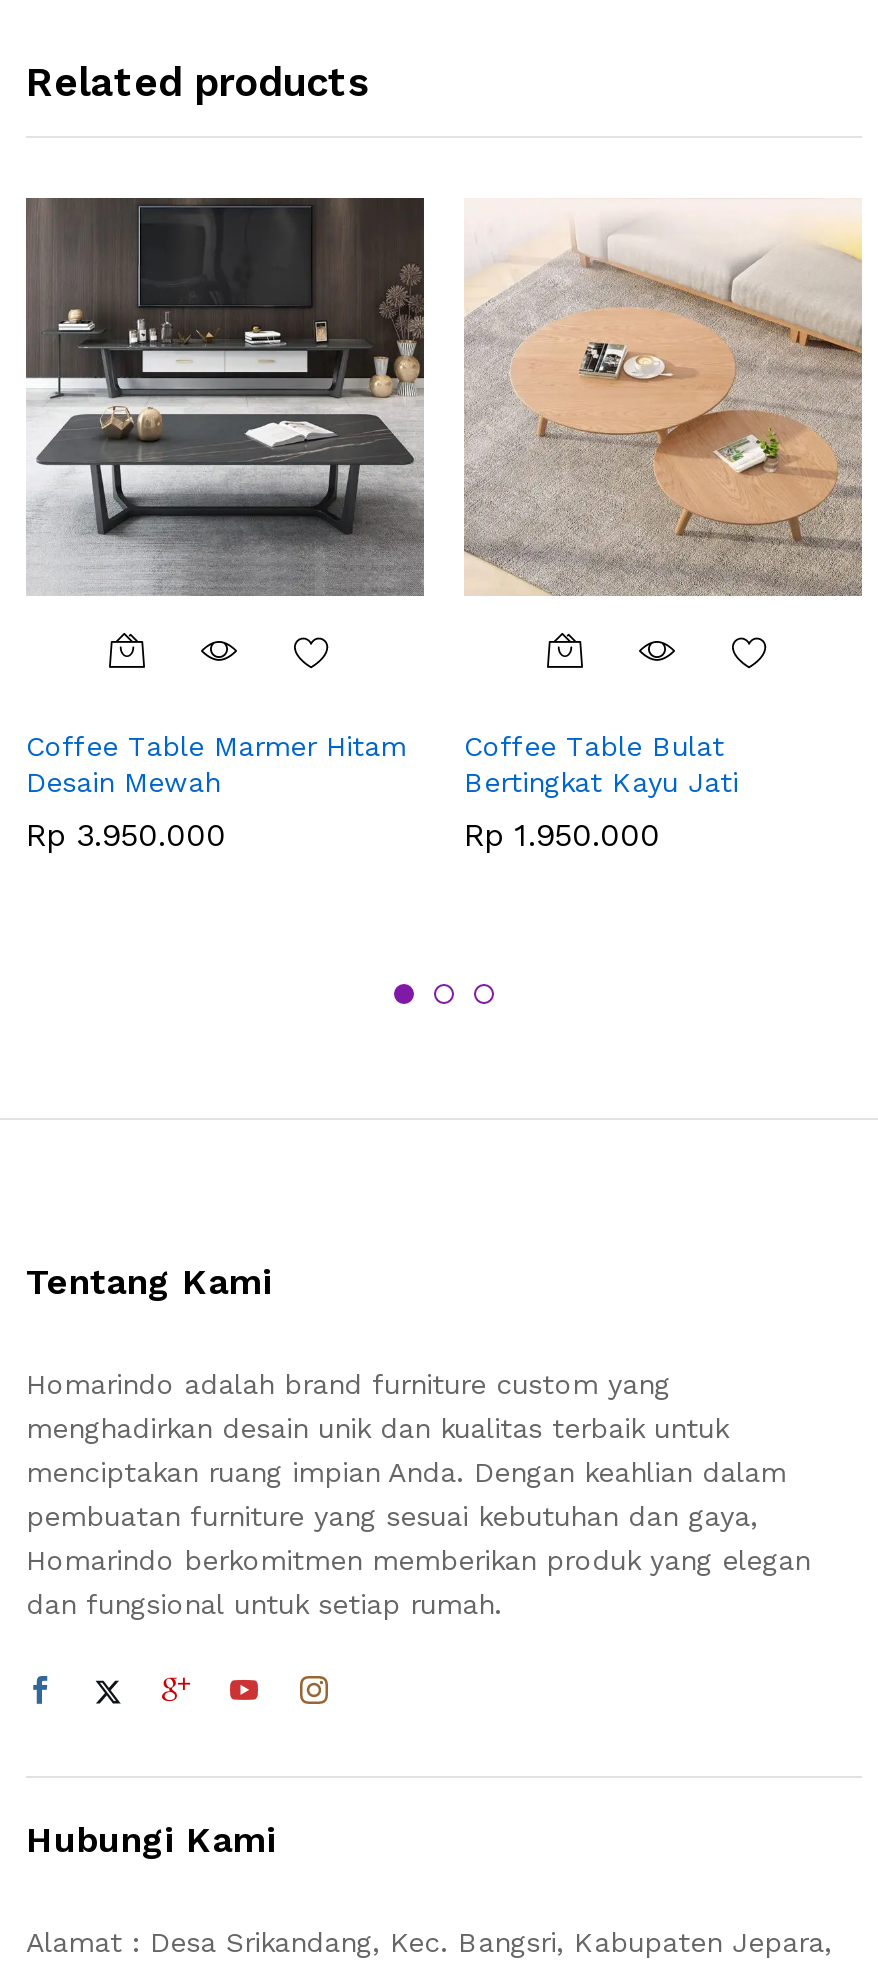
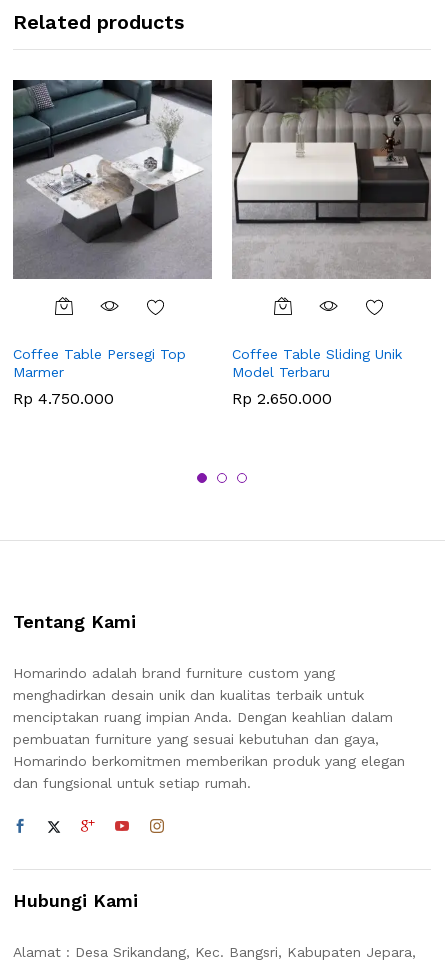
- [image]
+ [image]

- [image]
+ [image]

- Coffee Table Marmer Hitam
- Desain Mewah
+ Coffee Table Persegi Top
+ Marmer

- Coffee Table Bulat
- Bertingkat Kayu Jati
+ Coffee Table Sliding Unik
+ Model Terbaru

- Rp 3.950.000
+ Rp 4.750.000

- Rp 1.950.000
+ Rp 2.650.000
